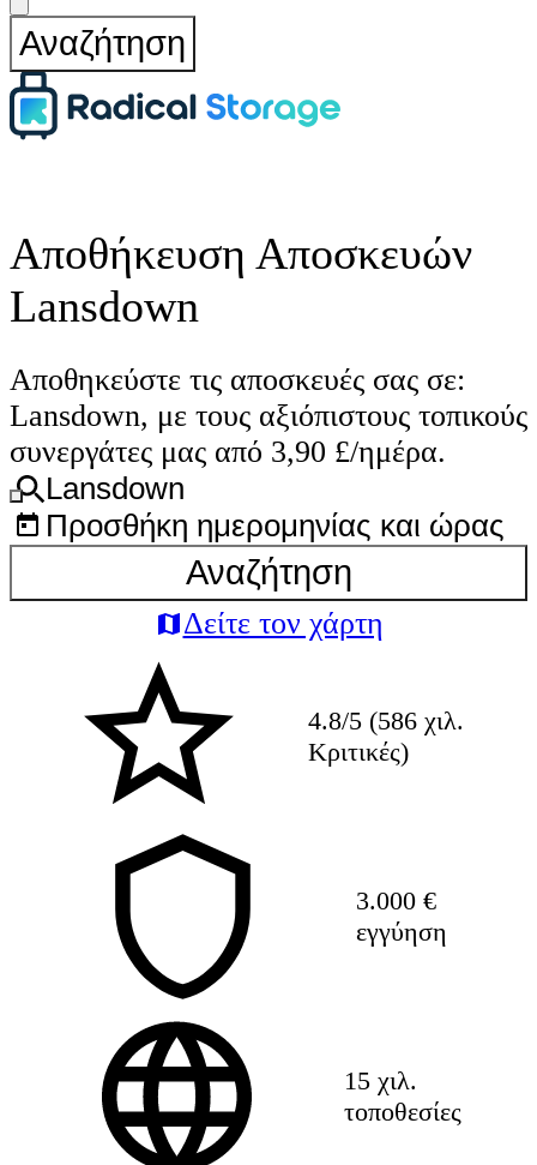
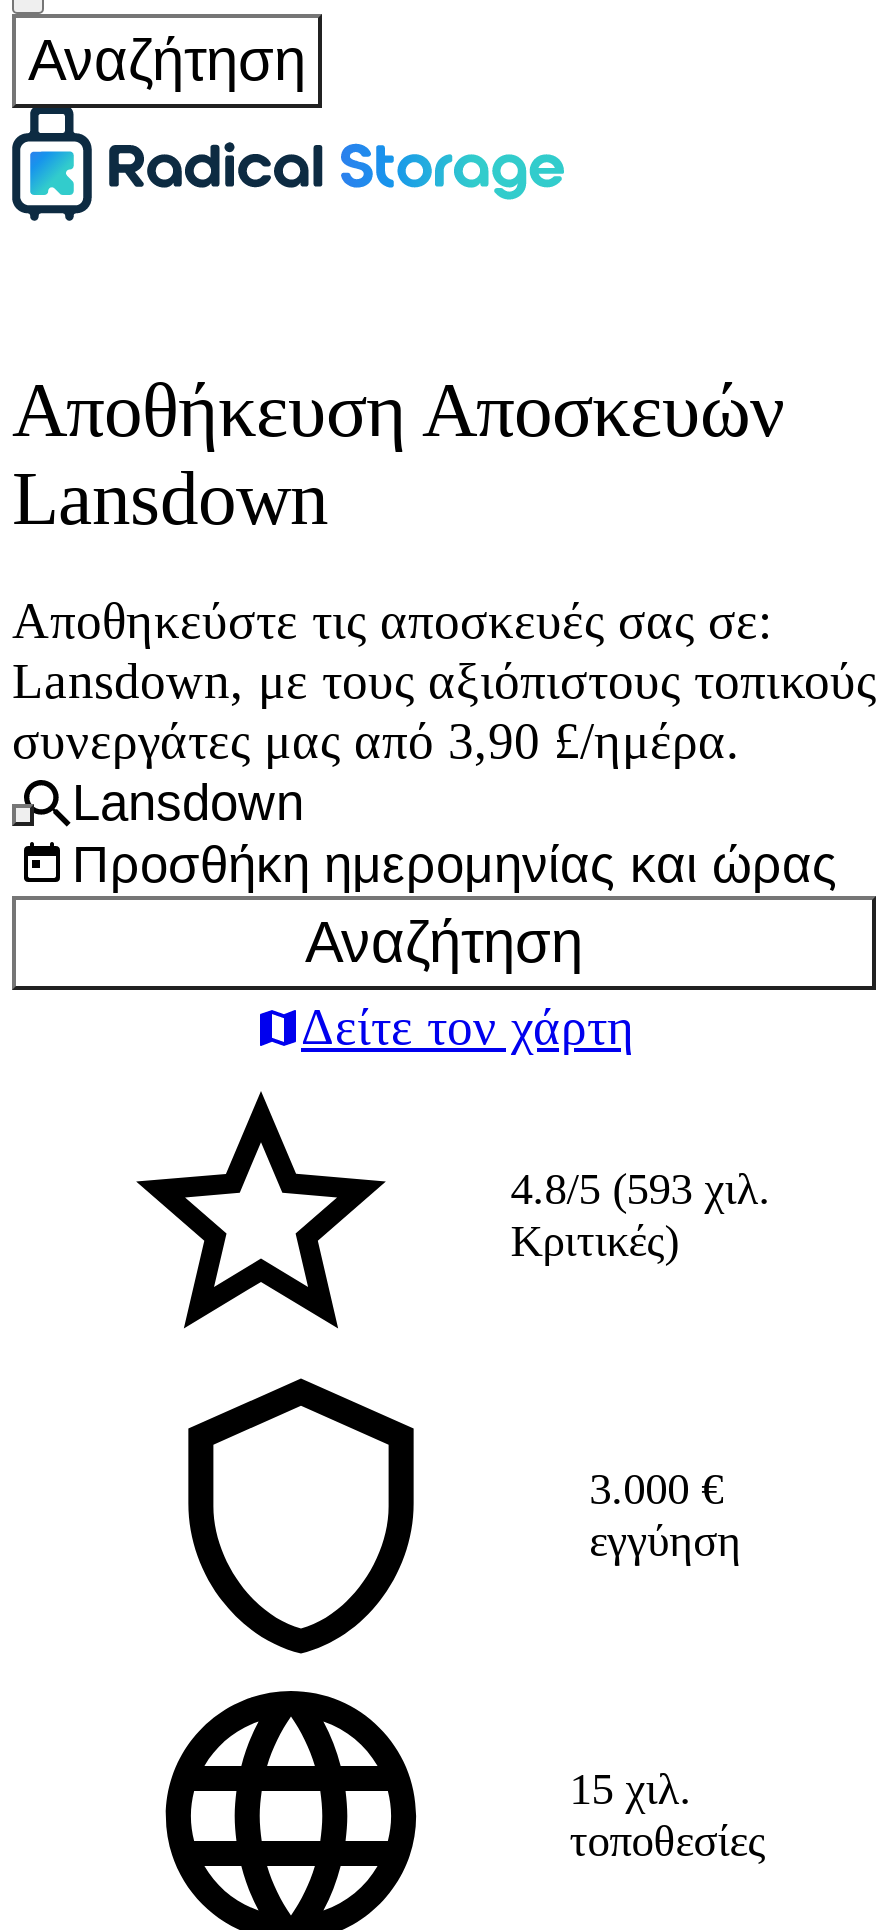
- 4.8/5 (586 χιλ.
+ 4.8/5 (593 χιλ.
